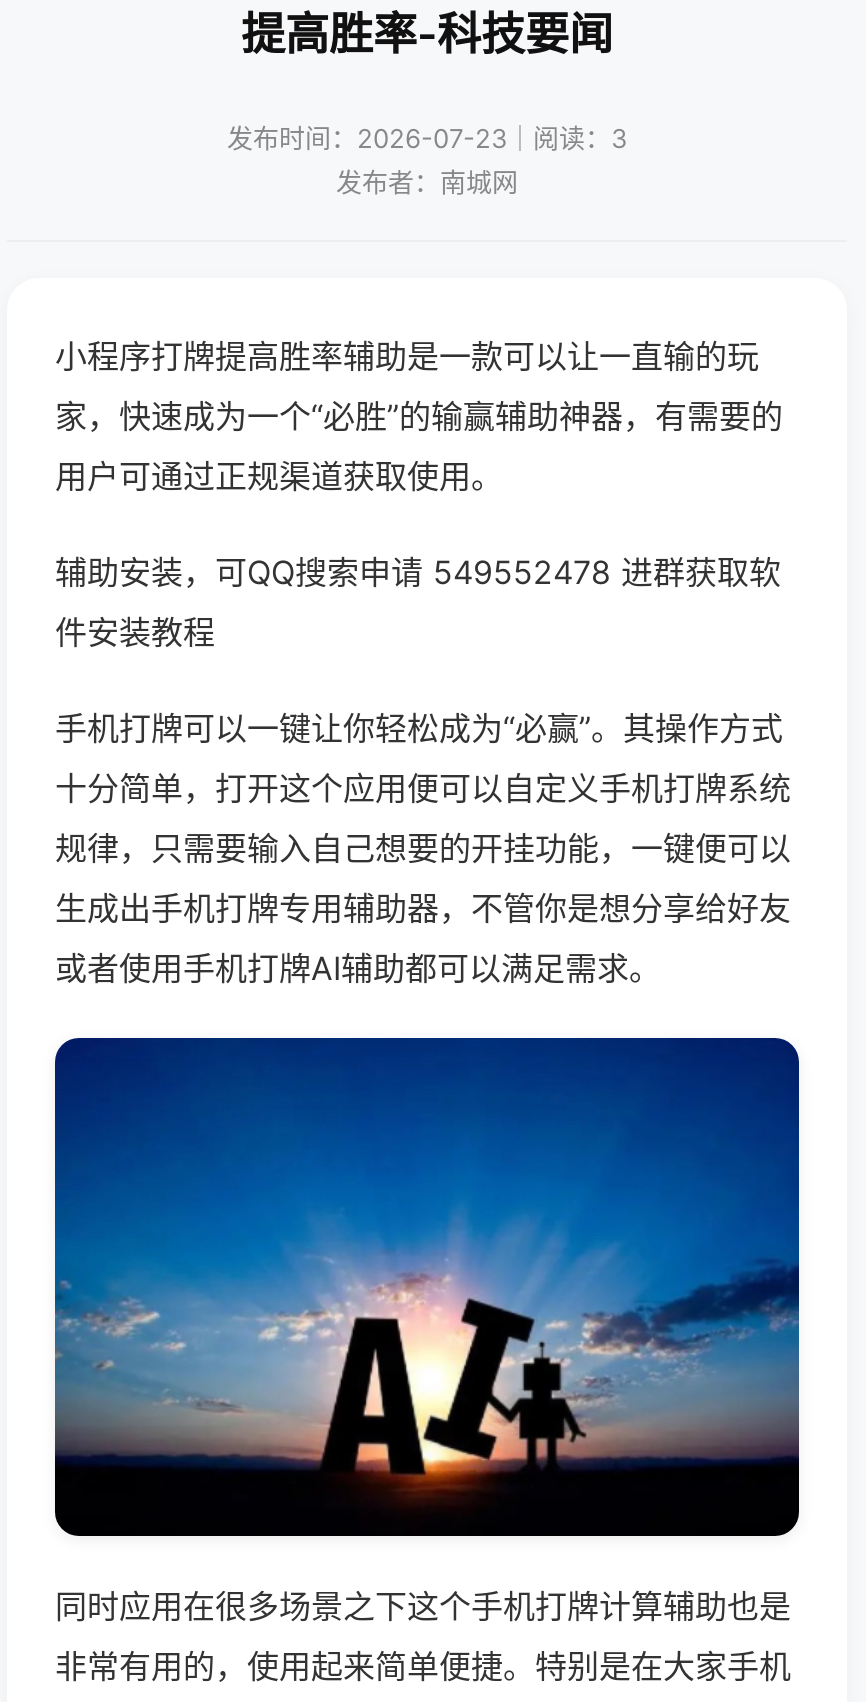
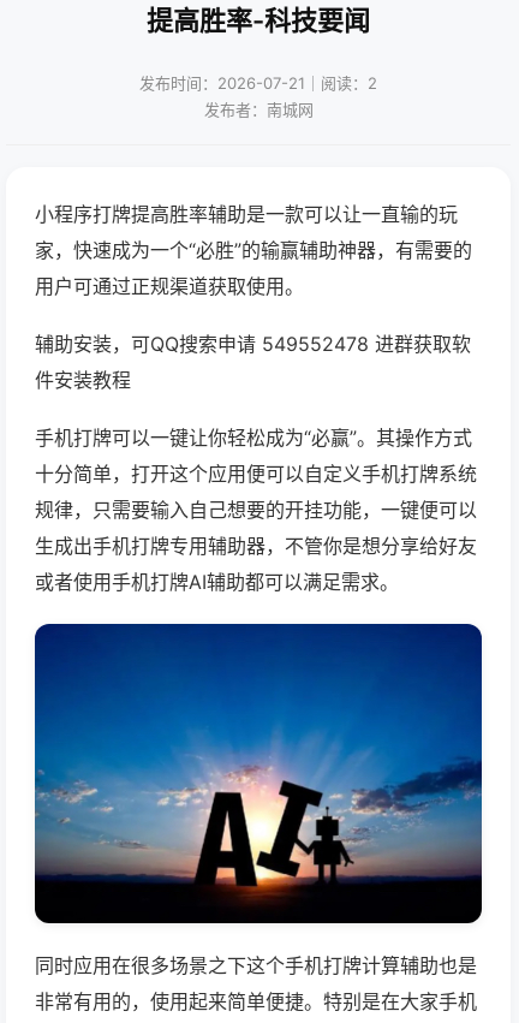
- 发布时间：2026-07-23｜阅读：3
+ 发布时间：2026-07-21｜阅读：2
